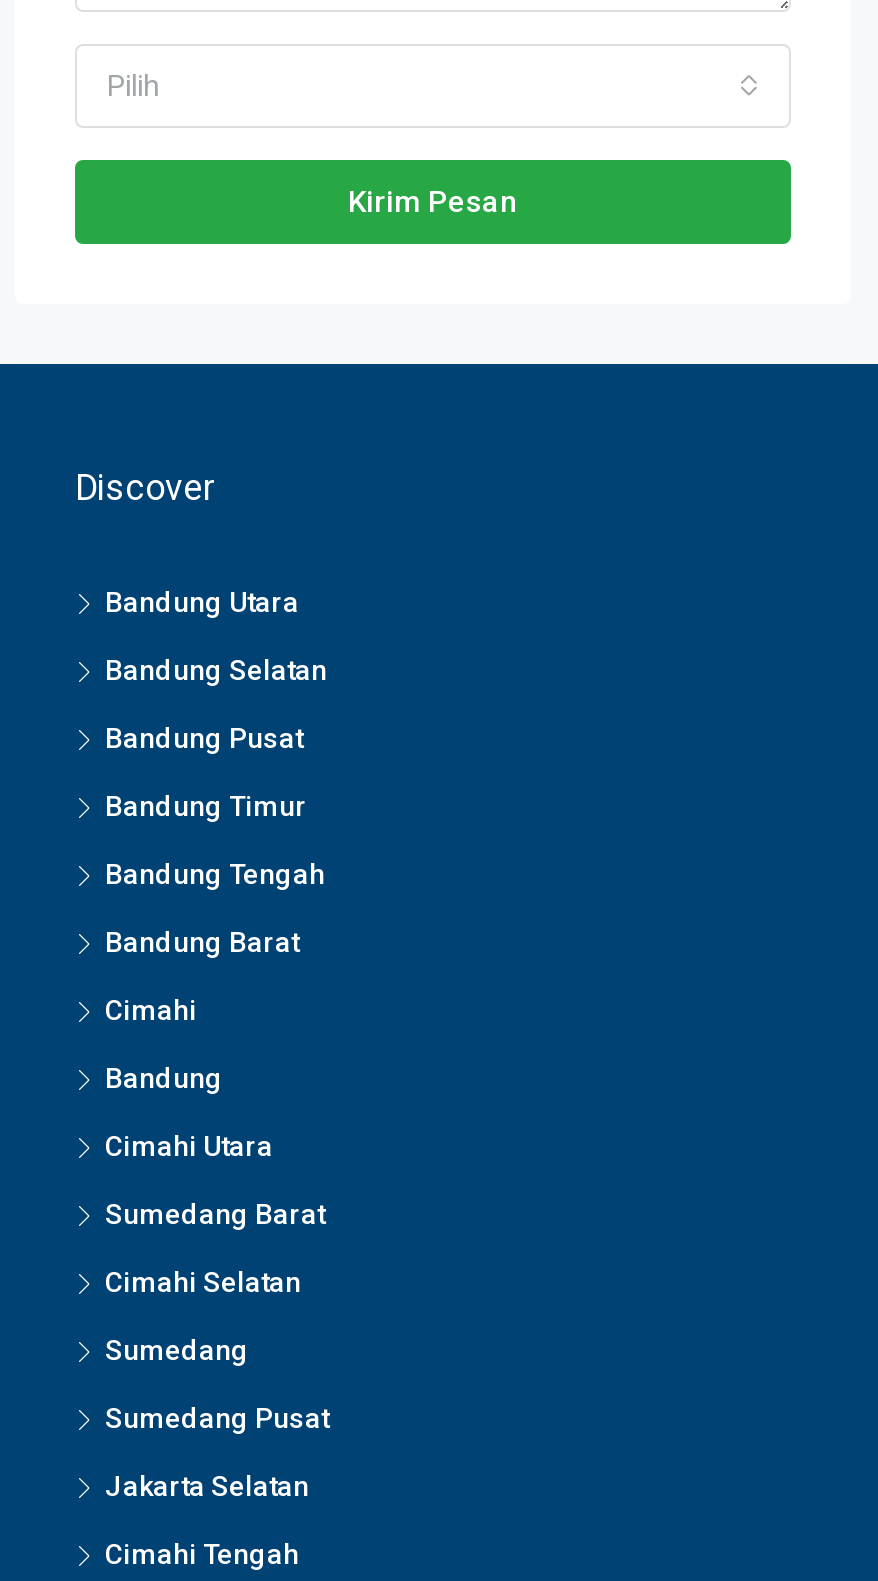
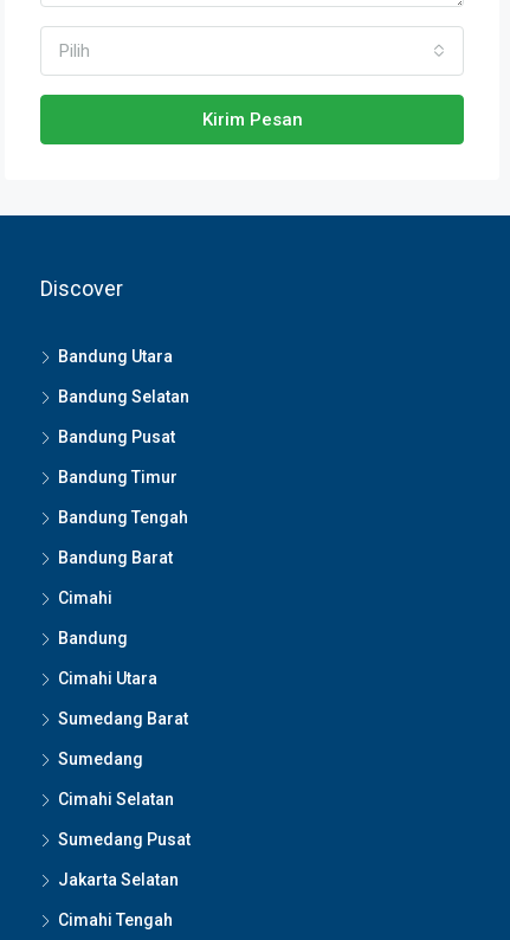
moved down: Cimahi Selatan

moved up: Sumedang
